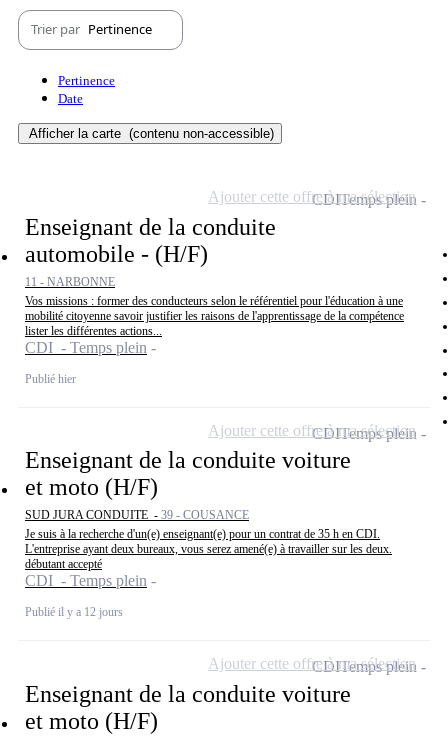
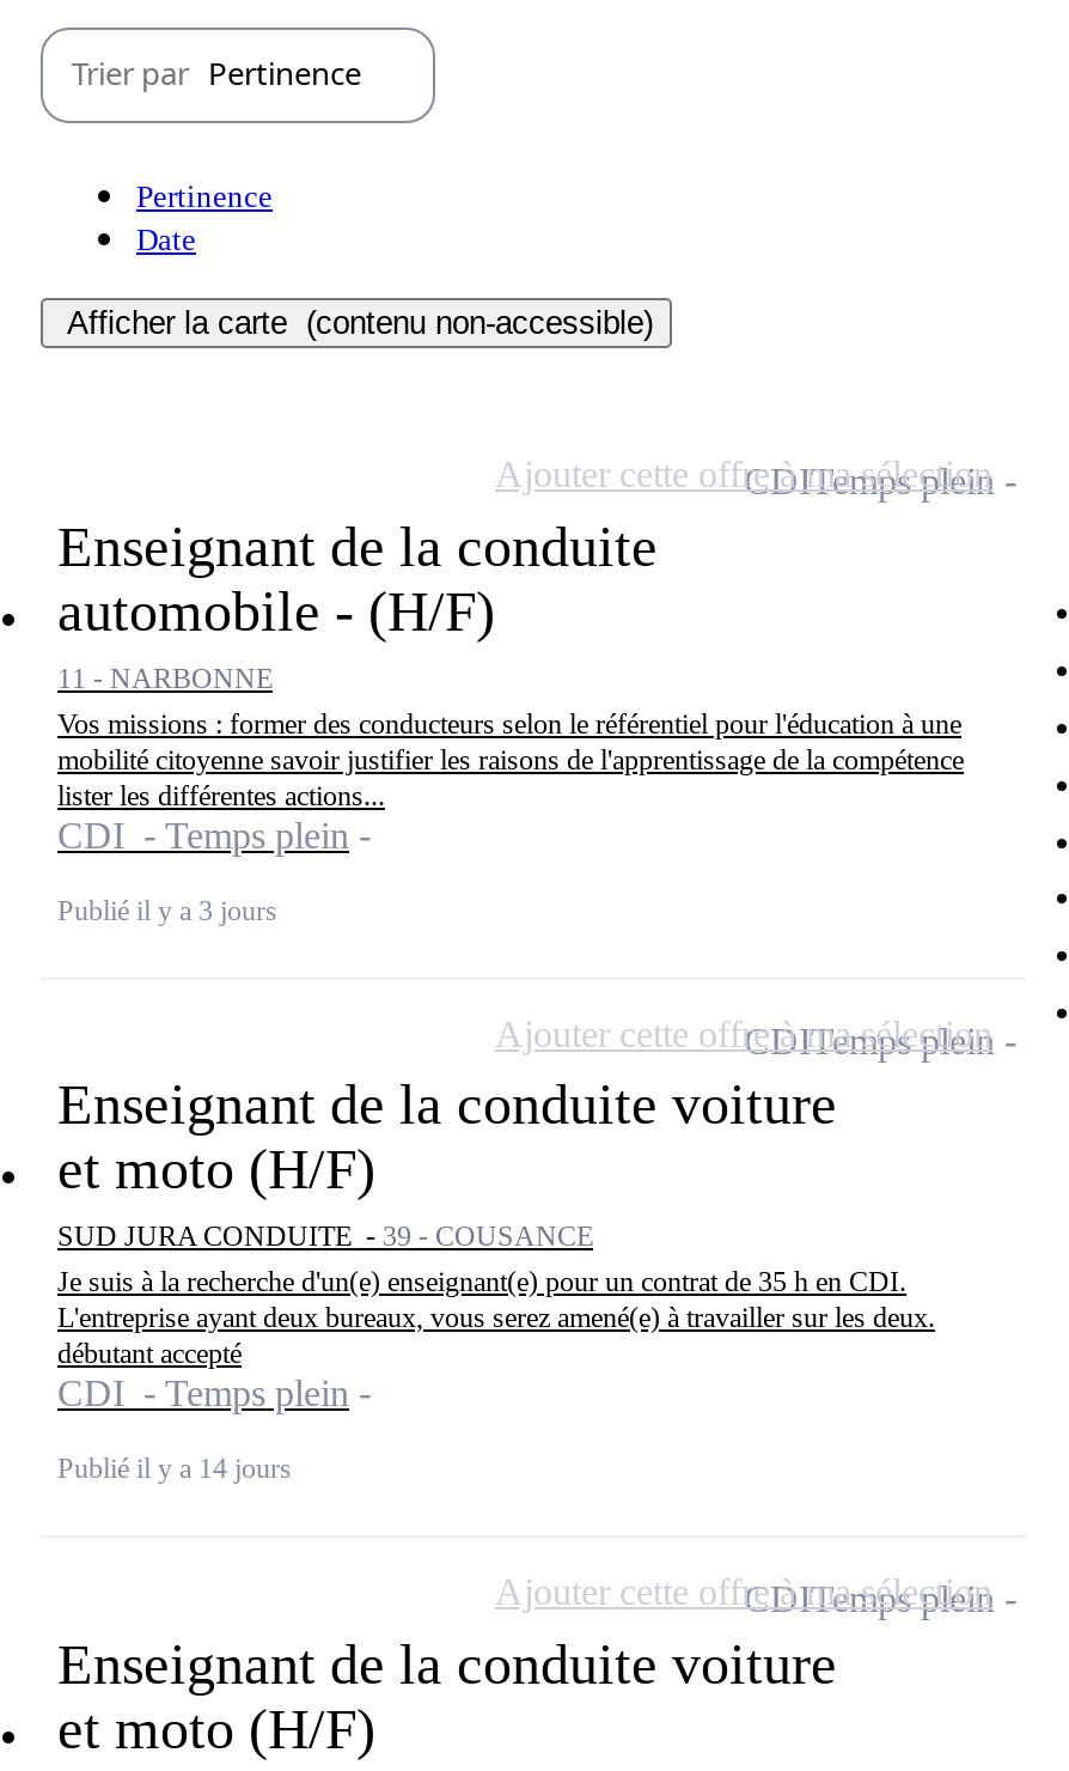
- Publié hier
+ Publié il y a 3 jours

- Publié il y a 12 jours
+ Publié il y a 14 jours
